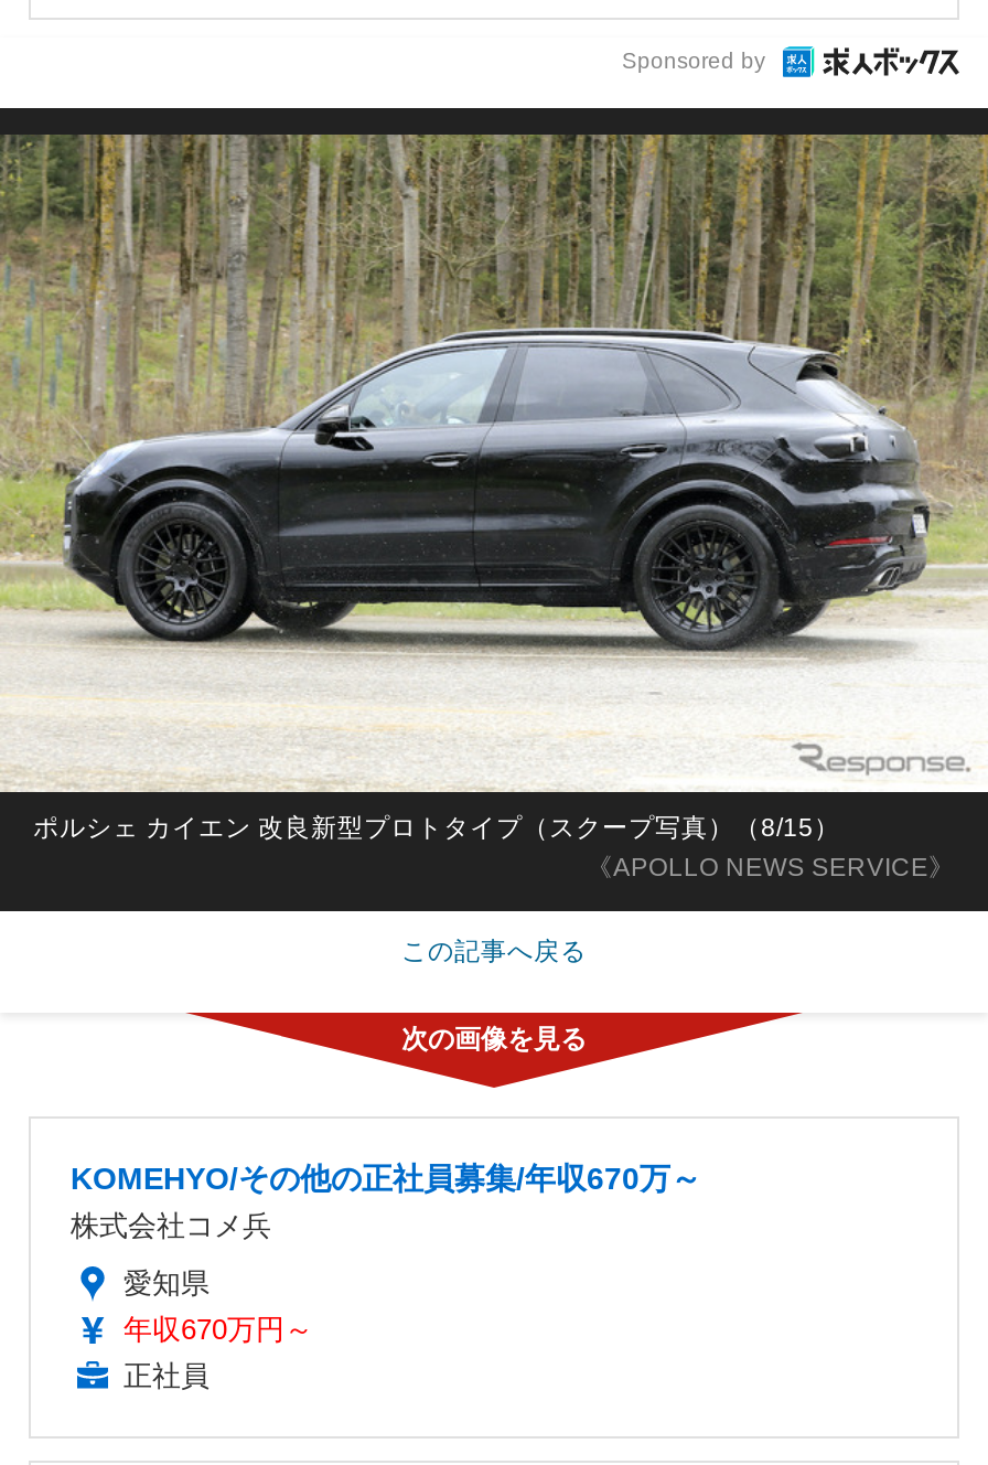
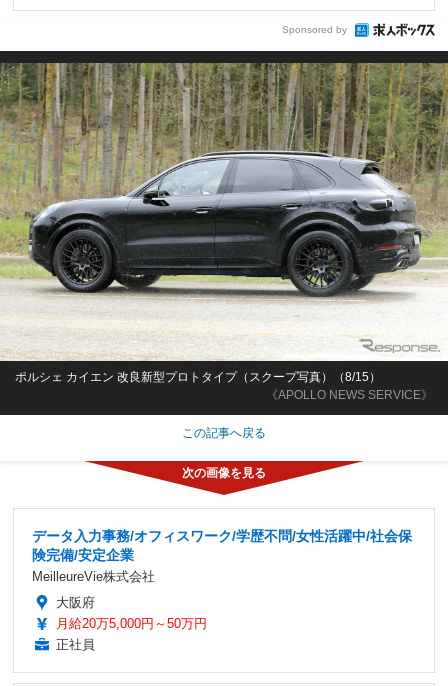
- KOMEHYO/その他の正社員募集/年収670万～
- 株式会社コメ兵
+ データ入力事務/オフィスワーク/学歴不問/女性活躍中/社会保
+ 険完備/安定企業
+ MeilleureVie株式会社

- 愛知県
- 年収670万円～
+ 大阪府
+ 月給20万5,000円～50万円
